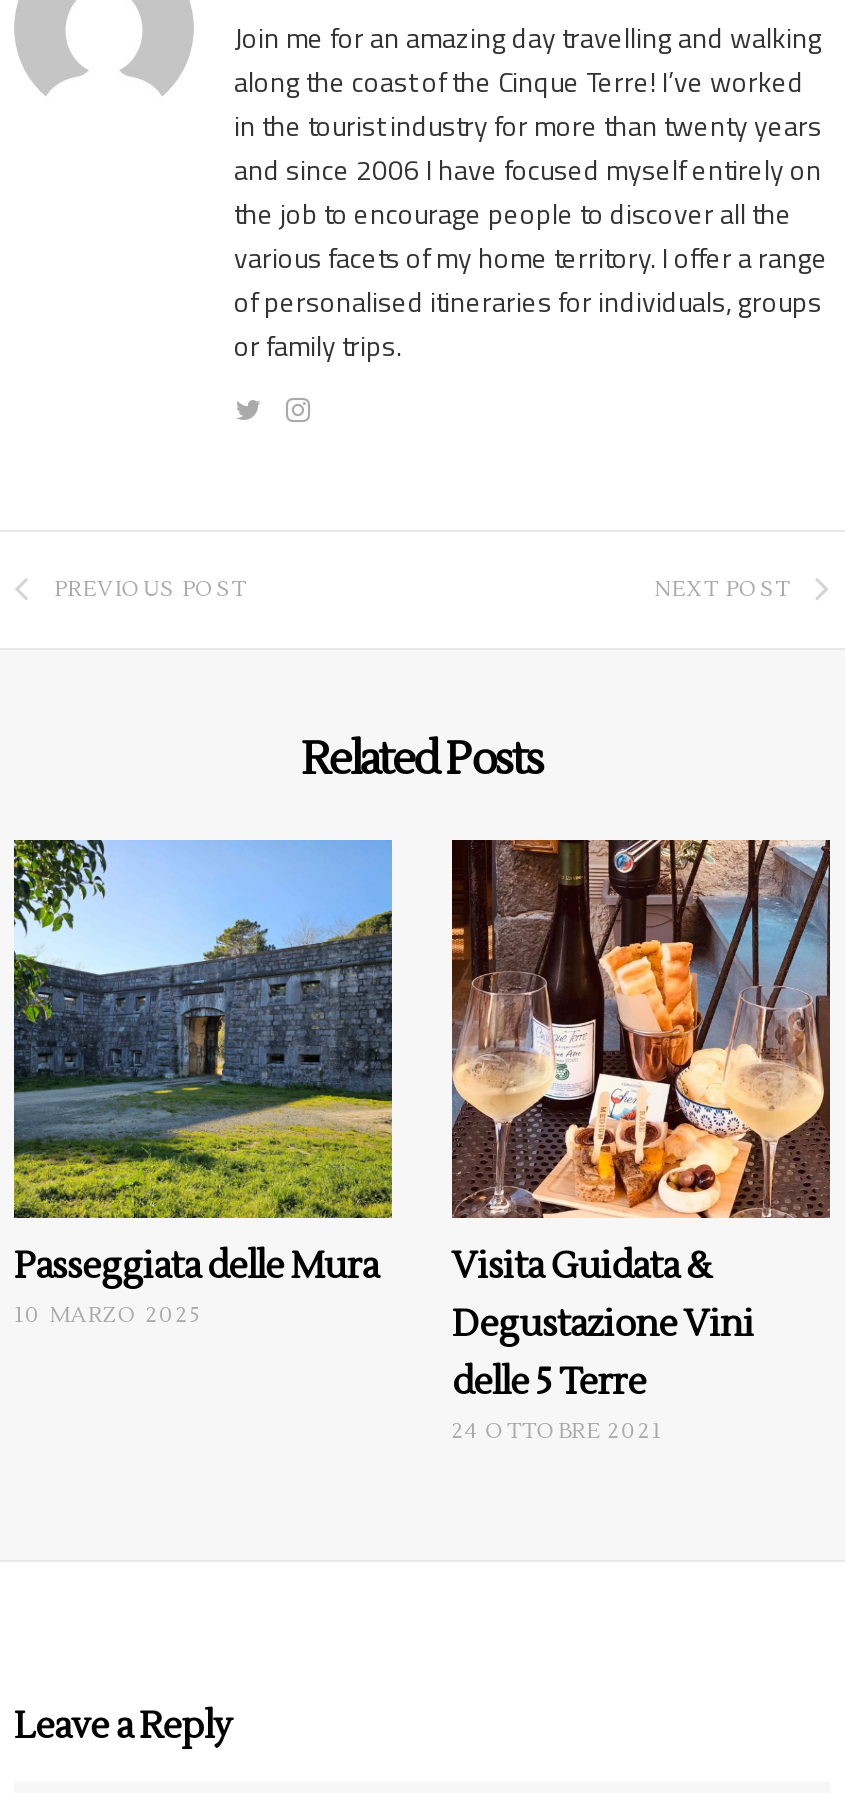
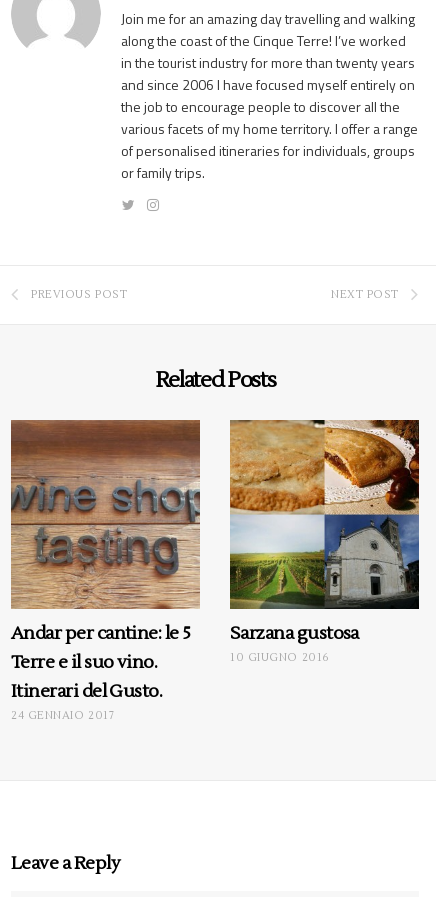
- [image]
- Passeggiata delle Mura
- 10 MARZO 2025
+ [image]
+ Andar per cantine: le 5
+ Terre e il suo vino.
+ Itinerari del Gusto.
+ 24 GENNAIO 2017

- [image]
- Visita Guidata &
- Degustazione Vini
- delle 5 Terre
- 24 OTTOBRE 2021
+ [image]
+ Sarzana gustosa
+ 10 GIUGNO 2016
